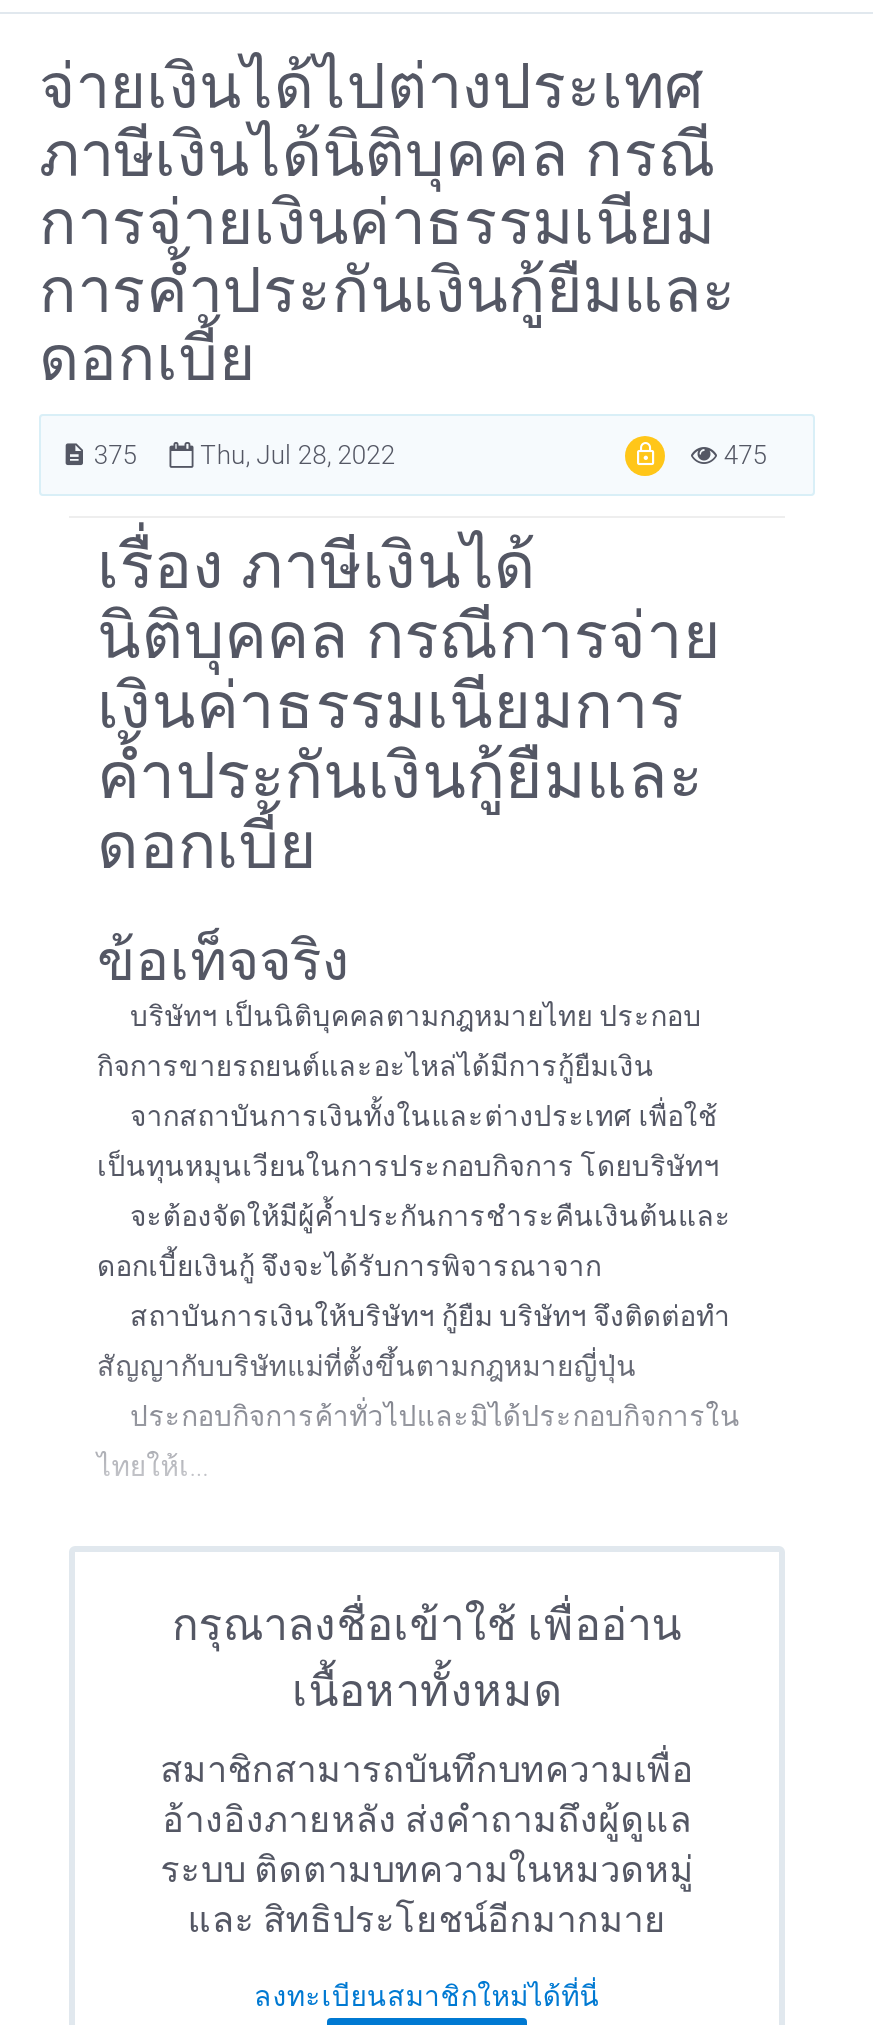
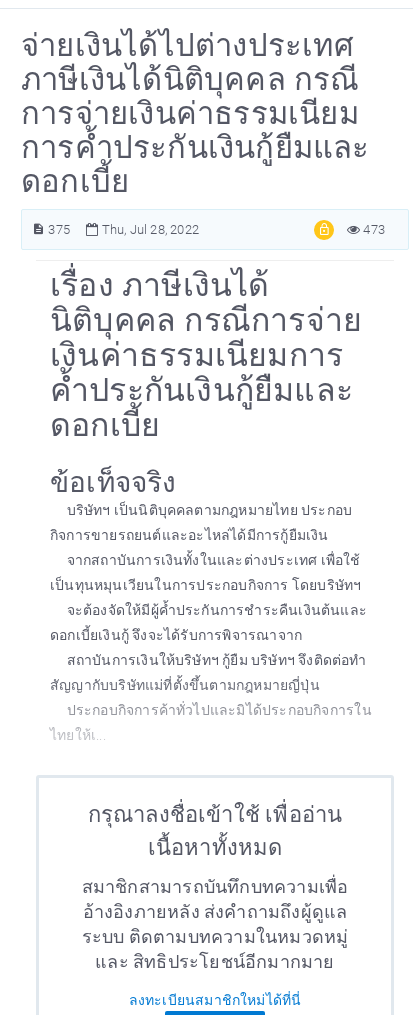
- 475
+ 473
